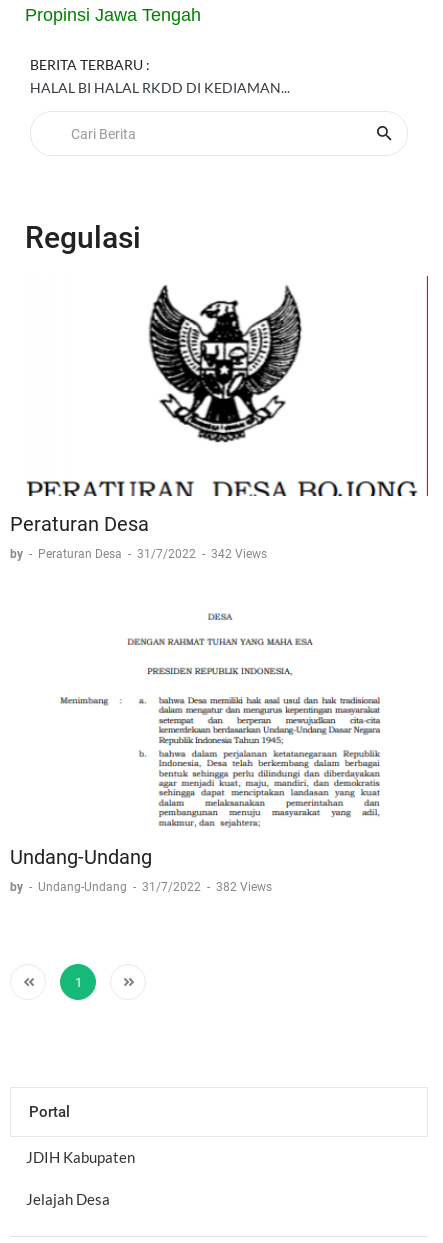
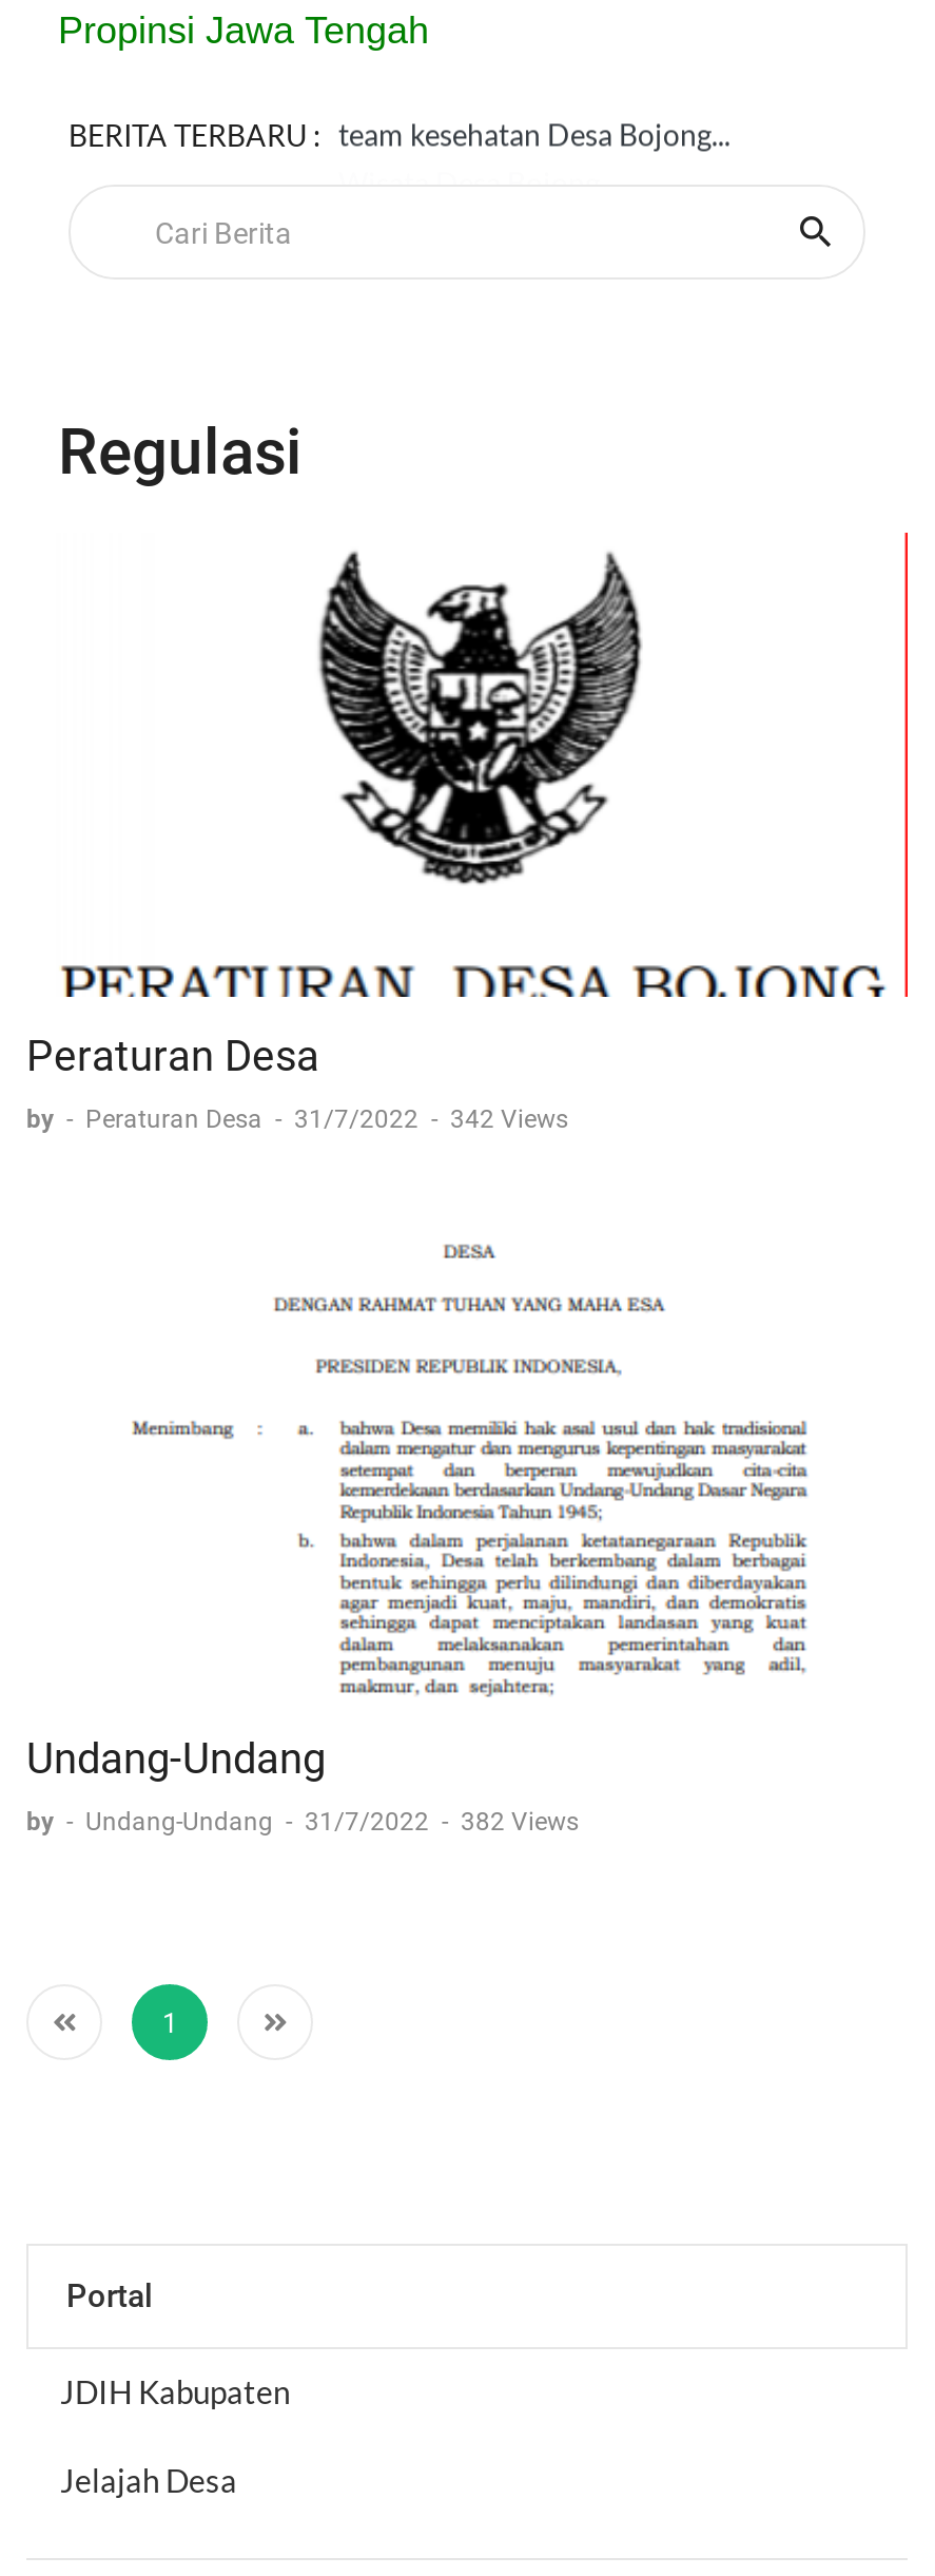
- BERITA TERBARU :
- HALAL BI HALAL RKDD DI KEDIAMAN...
+ BERITA TERBARU : team kesehatan Desa Bojong...
